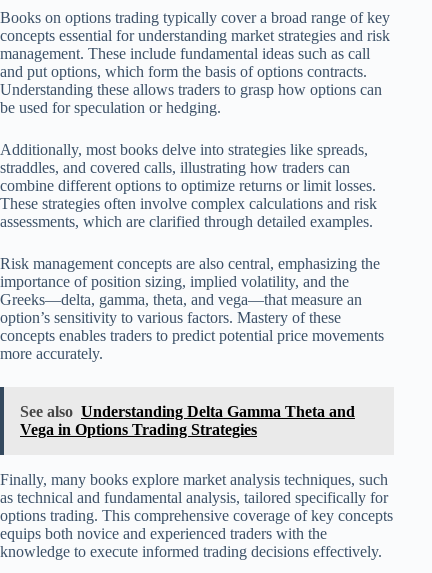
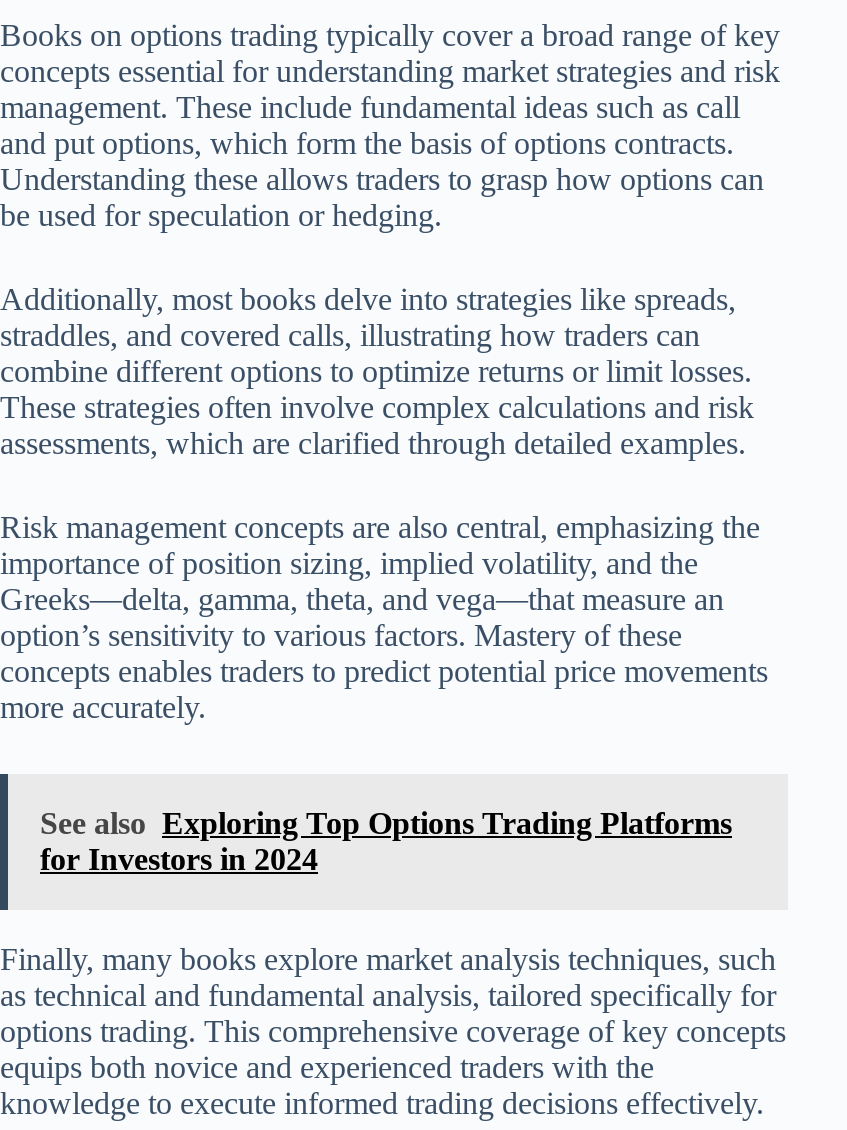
- See also Understanding Delta Gamma Theta and
- Vega in Options Trading Strategies
+ See also Exploring Top Options Trading Platforms
+ for Investors in 2024
